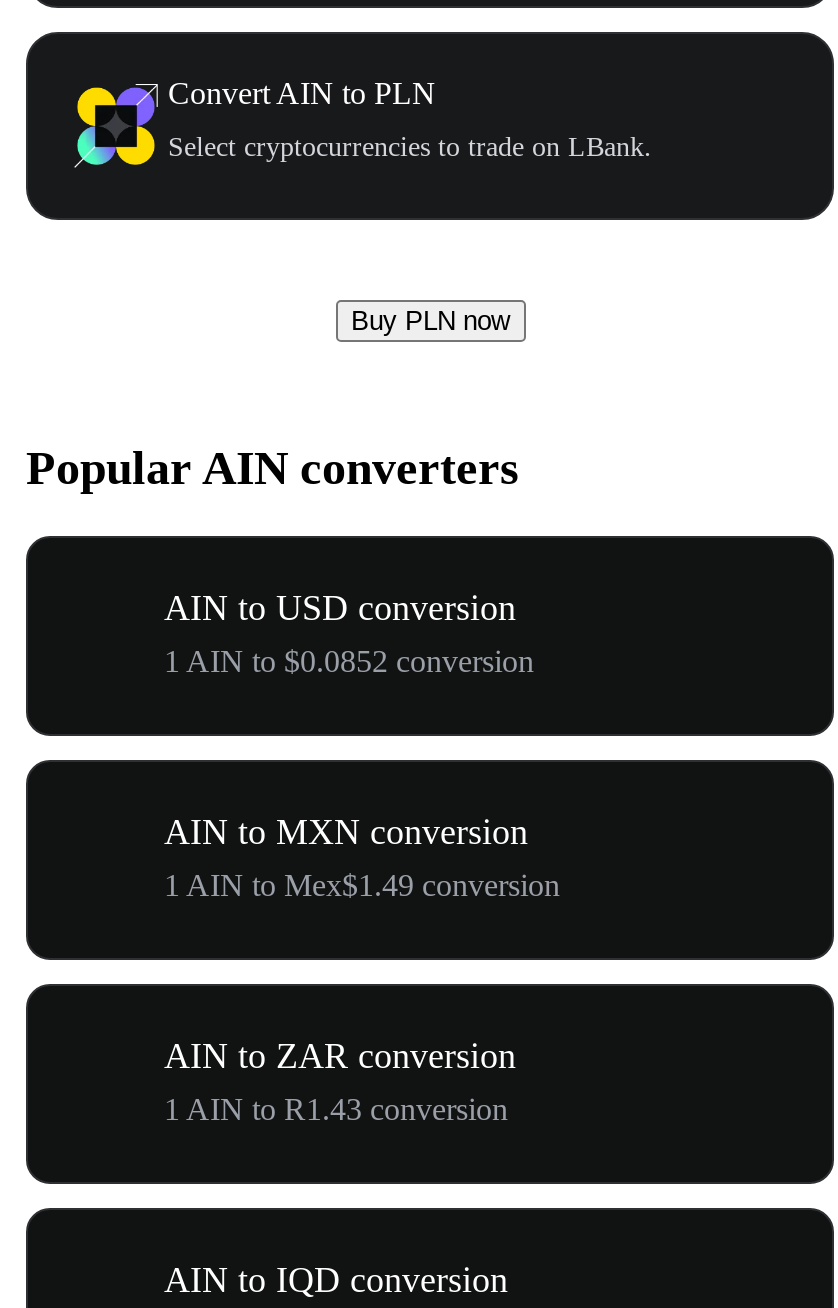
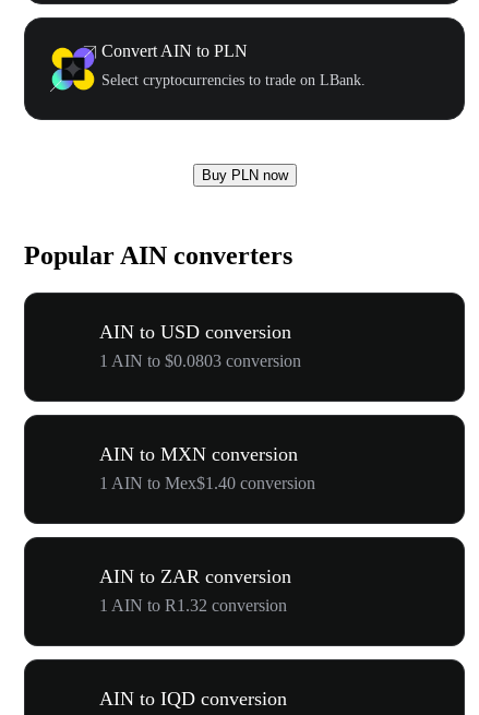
- 1 AIN to $0.0852 conversion
+ 1 AIN to $0.0803 conversion

- 1 AIN to Mex$1.49 conversion
+ 1 AIN to Mex$1.40 conversion

- 1 AIN to R1.43 conversion
+ 1 AIN to R1.32 conversion
